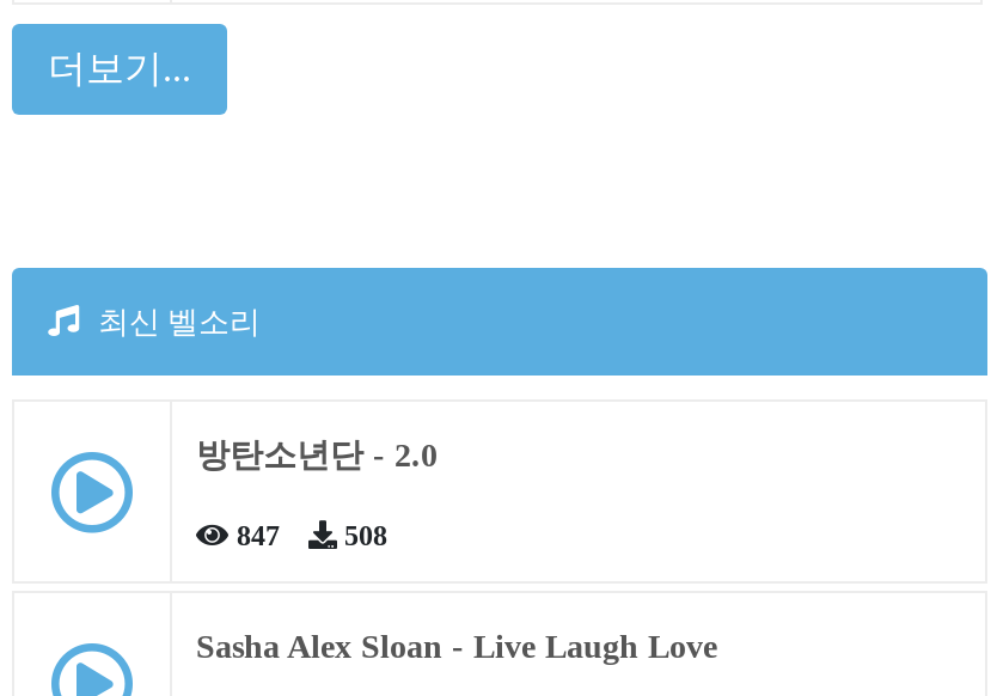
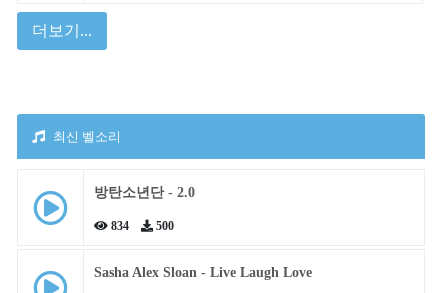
- 847
+ 834

- 508
+ 500
